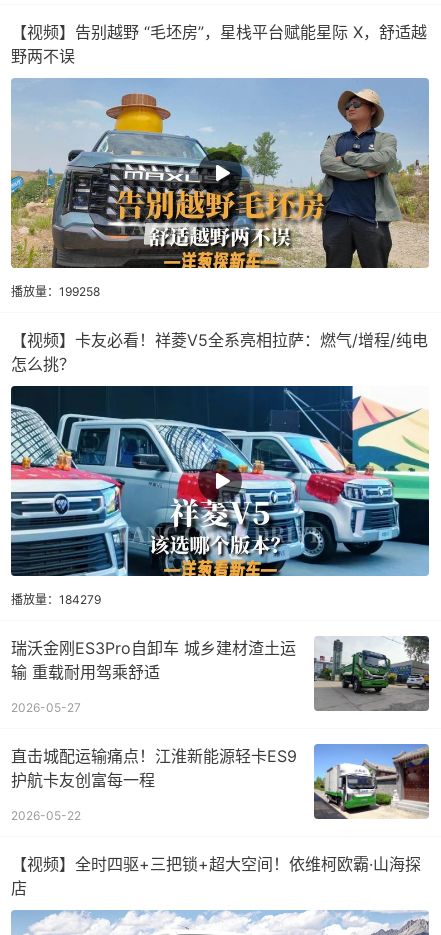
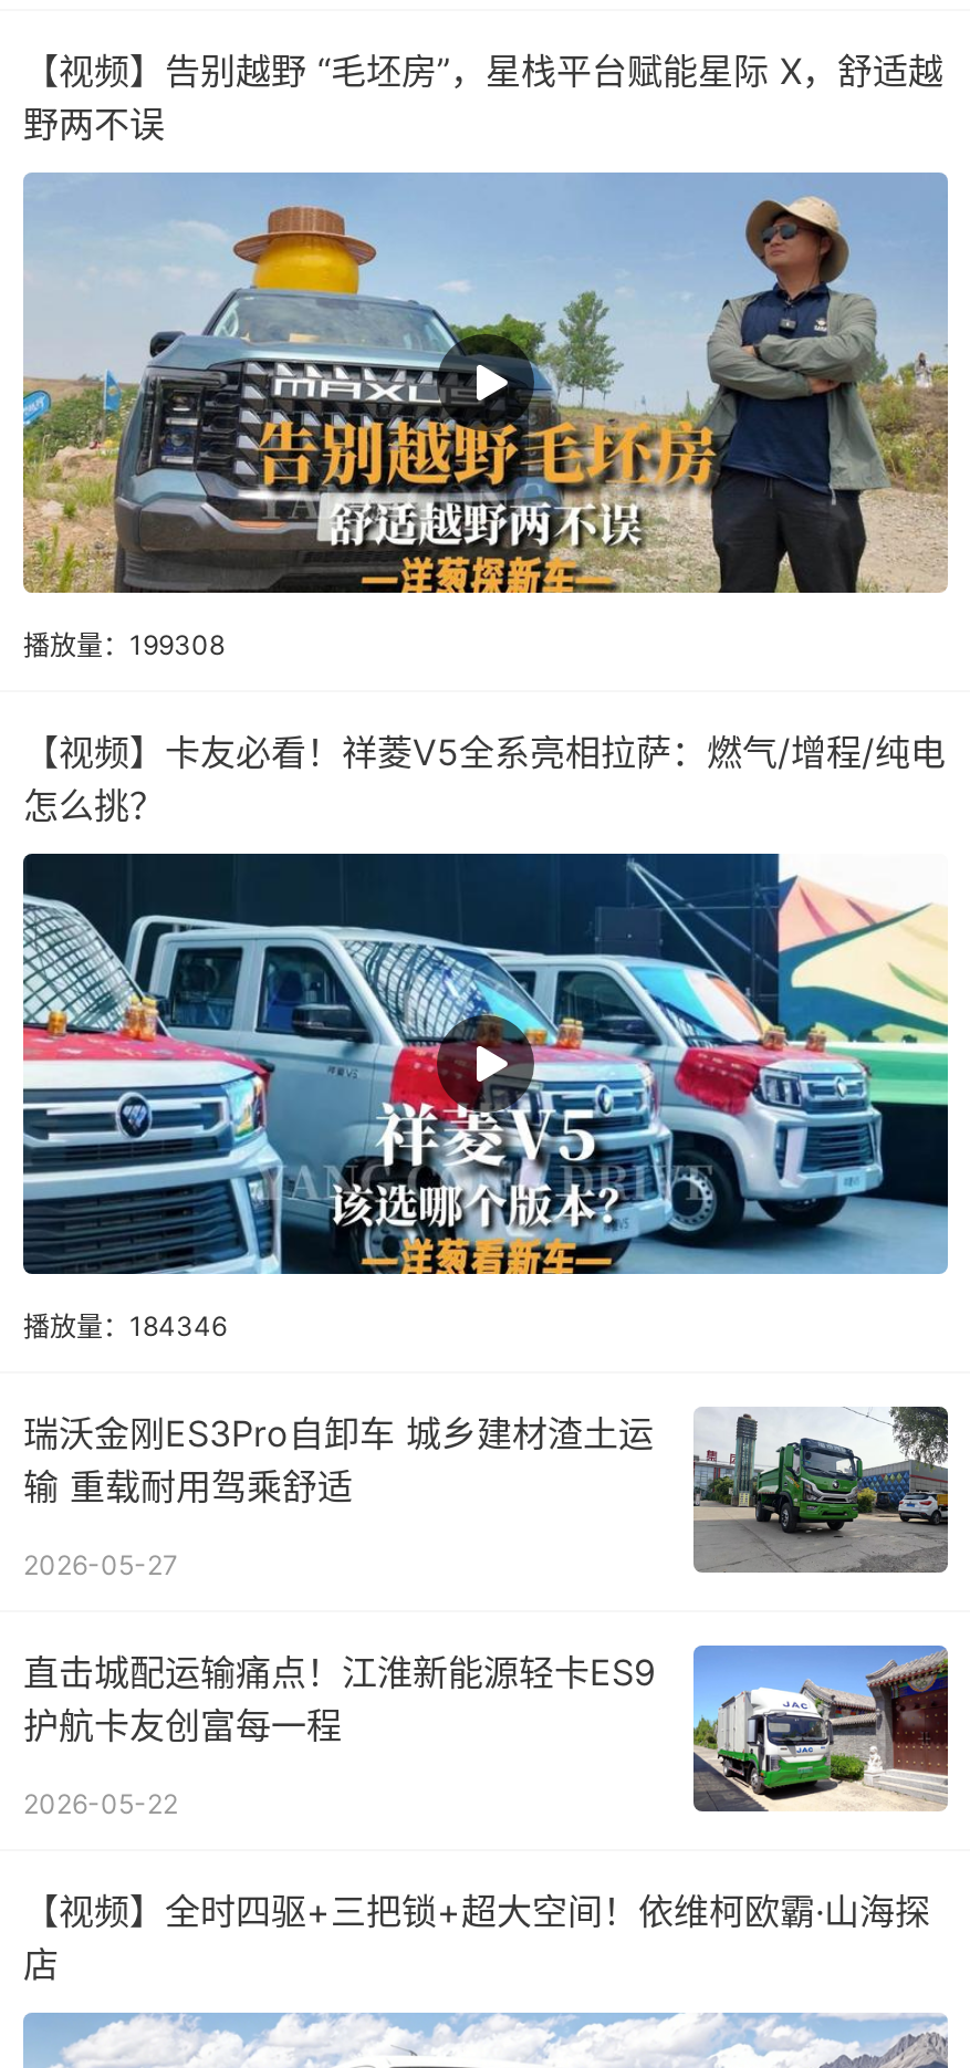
- 播放量：199258
+ 播放量：199308

- 播放量：184279
+ 播放量：184346
